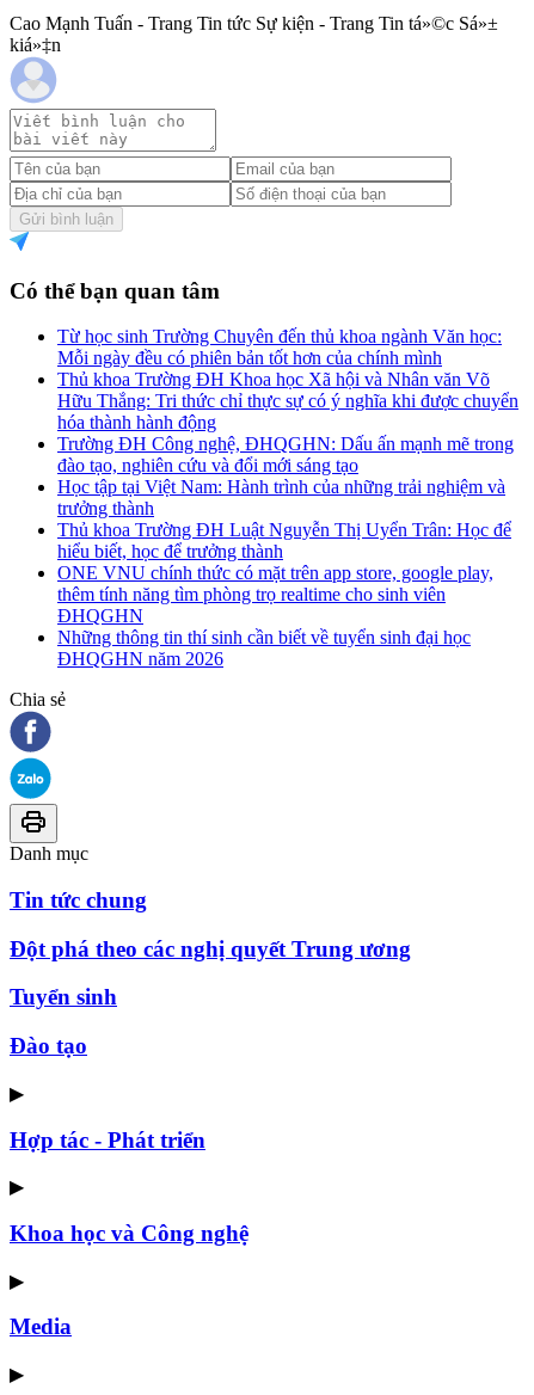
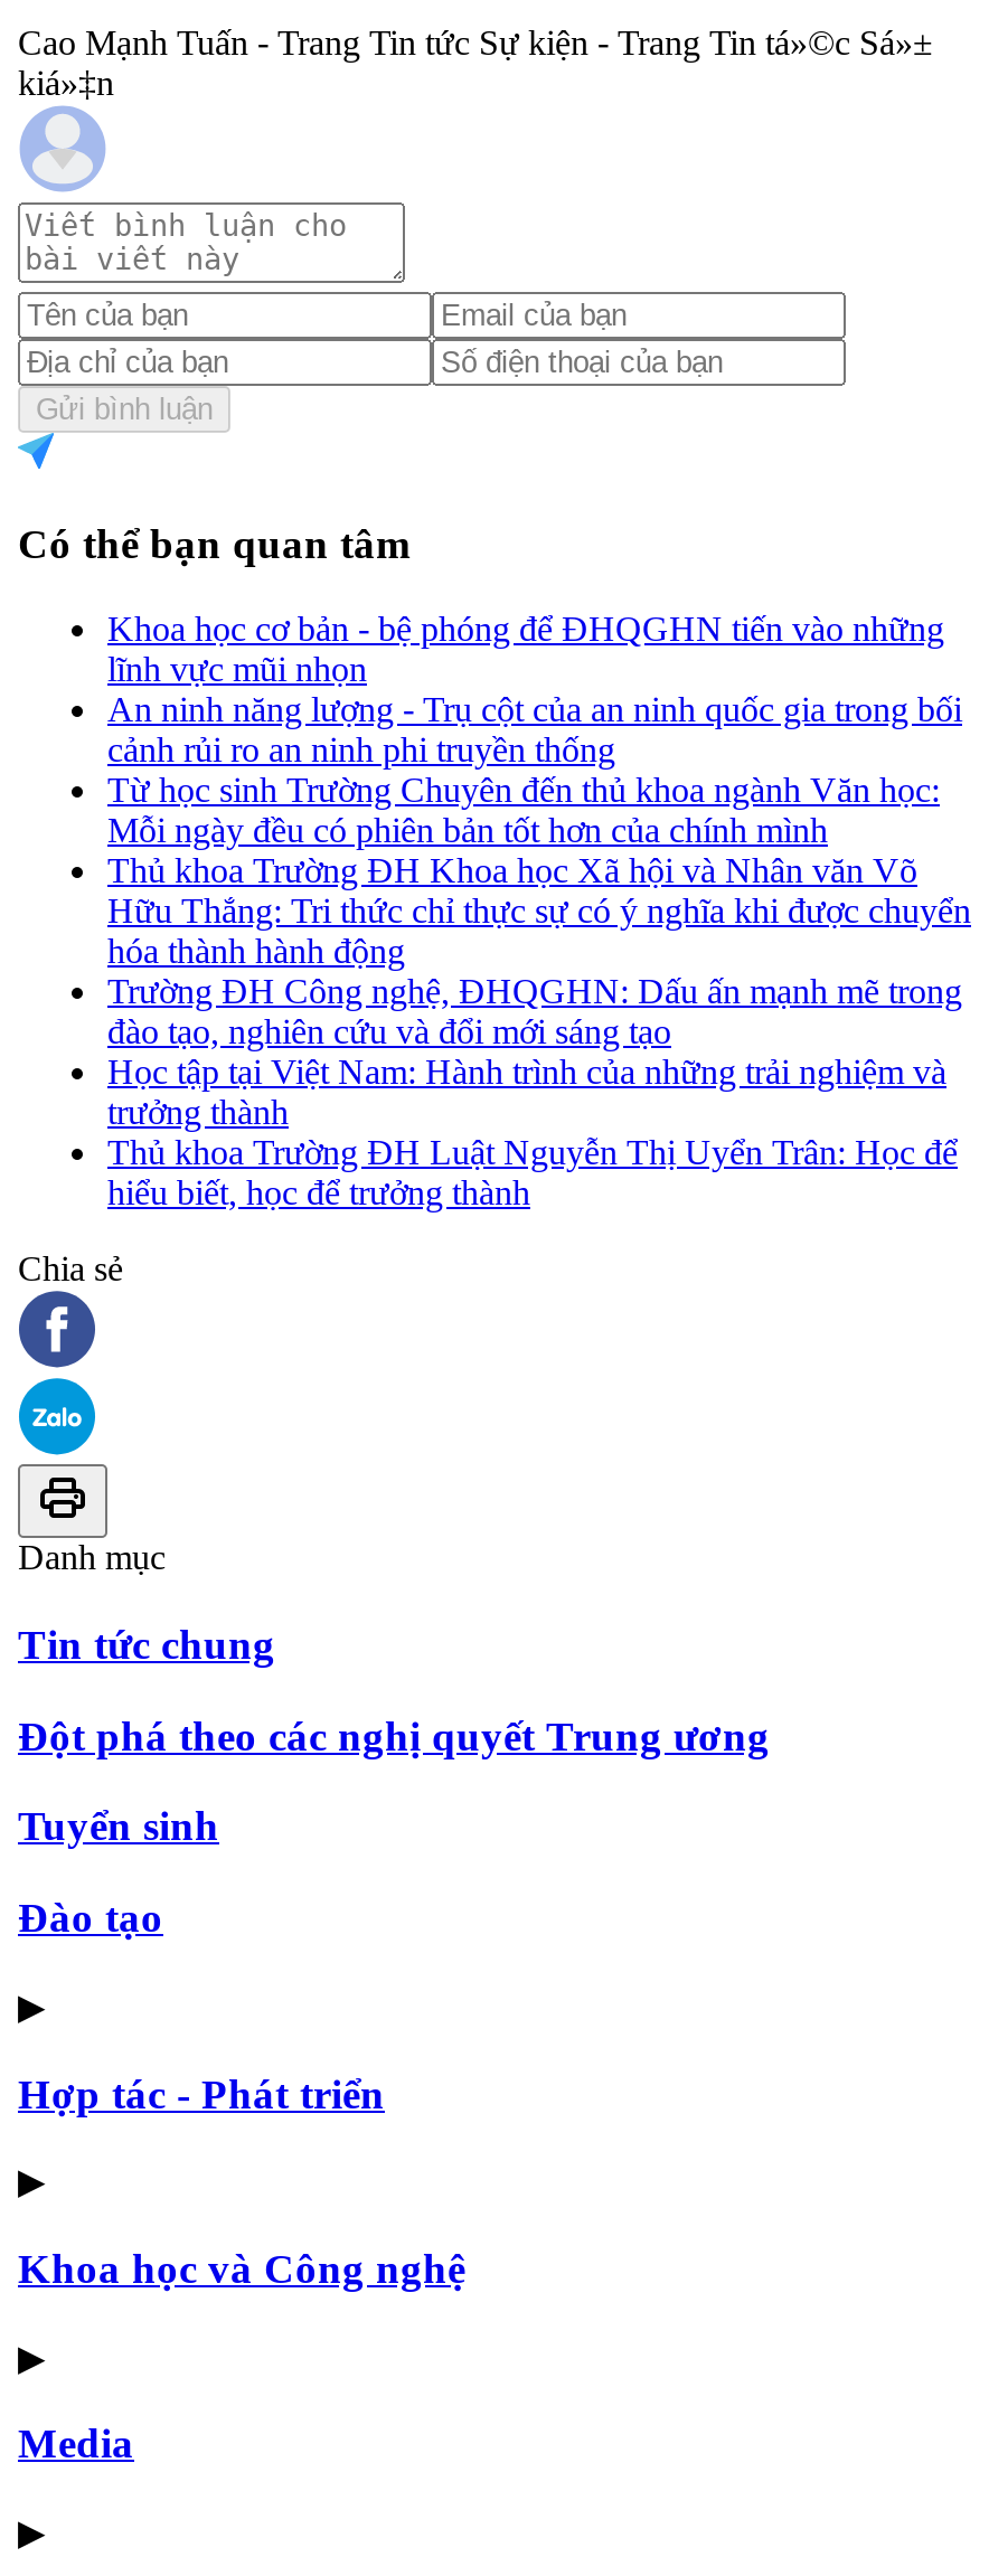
+ Khoa học cơ bản - bệ phóng để ĐHQGHN tiến vào những
+ lĩnh vực mũi nhọn
+ An ninh năng lượng - Trụ cột của an ninh quốc gia trong bối
+ cảnh rủi ro an ninh phi truyền thống

moved down: Từ học sinh Trường Chuyên đến thủ khoa ngành Văn học: | Mỗi ngày đều có phiên bản tốt hơn của chính mình | Thủ khoa Trường ĐH Khoa học Xã hội và Nhân văn Võ | ... | Thủ khoa Trường ĐH Luật Nguyễn Thị Uyển Trân: Học để | hiểu biết, học để trưởng thành

- ONE VNU chính thức có mặt trên app store, google play,
- thêm tính năng tìm phòng trọ realtime cho sinh viên
- ĐHQGHN
- Những thông tin thí sinh cần biết về tuyển sinh đại học
- ĐHQGHN năm 2026
